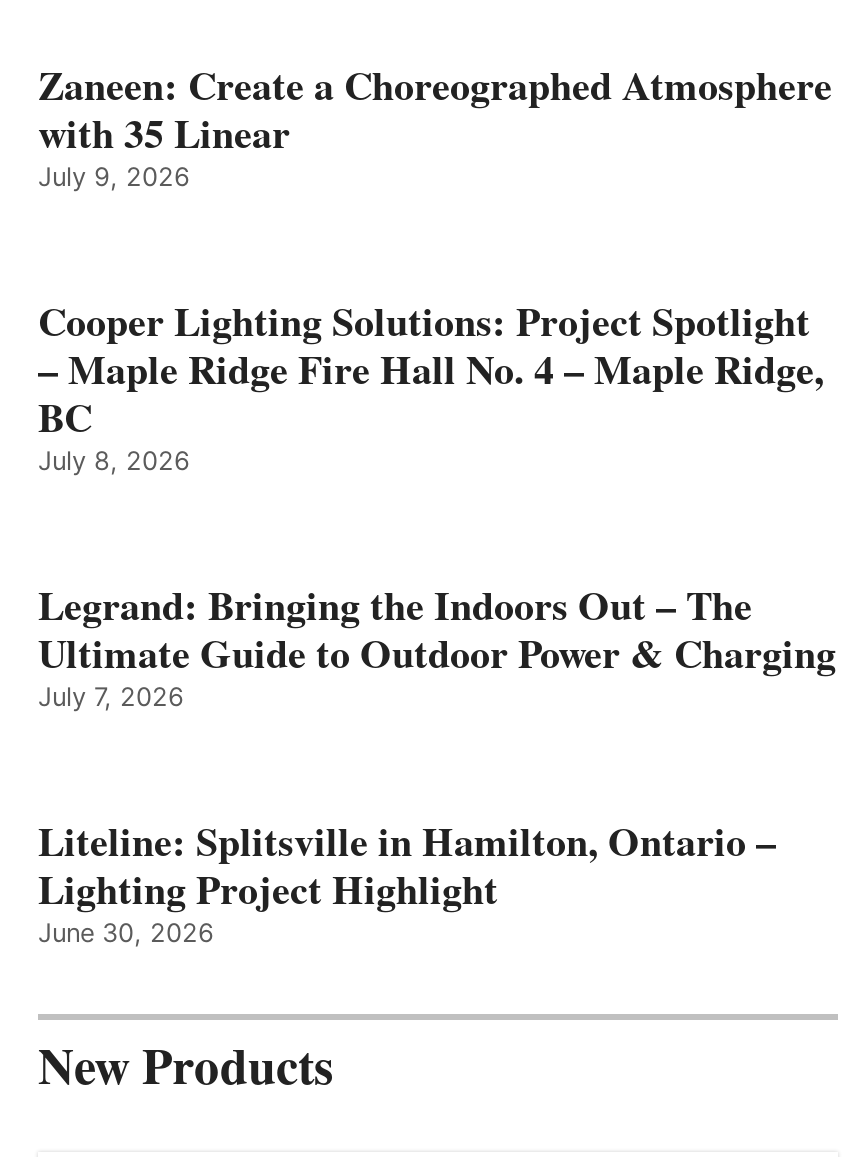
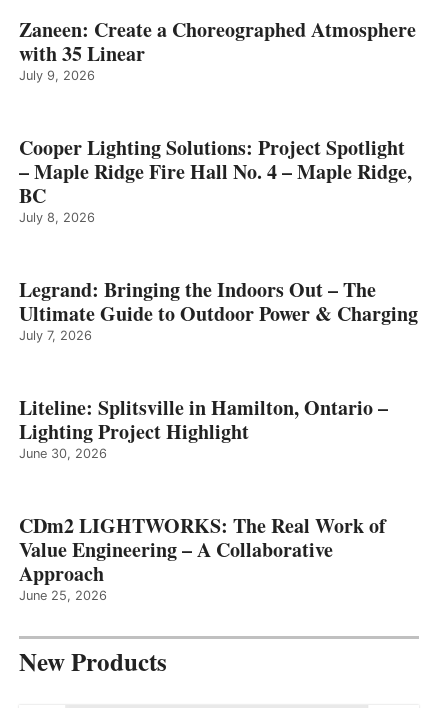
+ CDm2 LIGHTWORKS: The Real Work of
+ Value Engineering – A Collaborative
+ Approach
+ June 25, 2026
